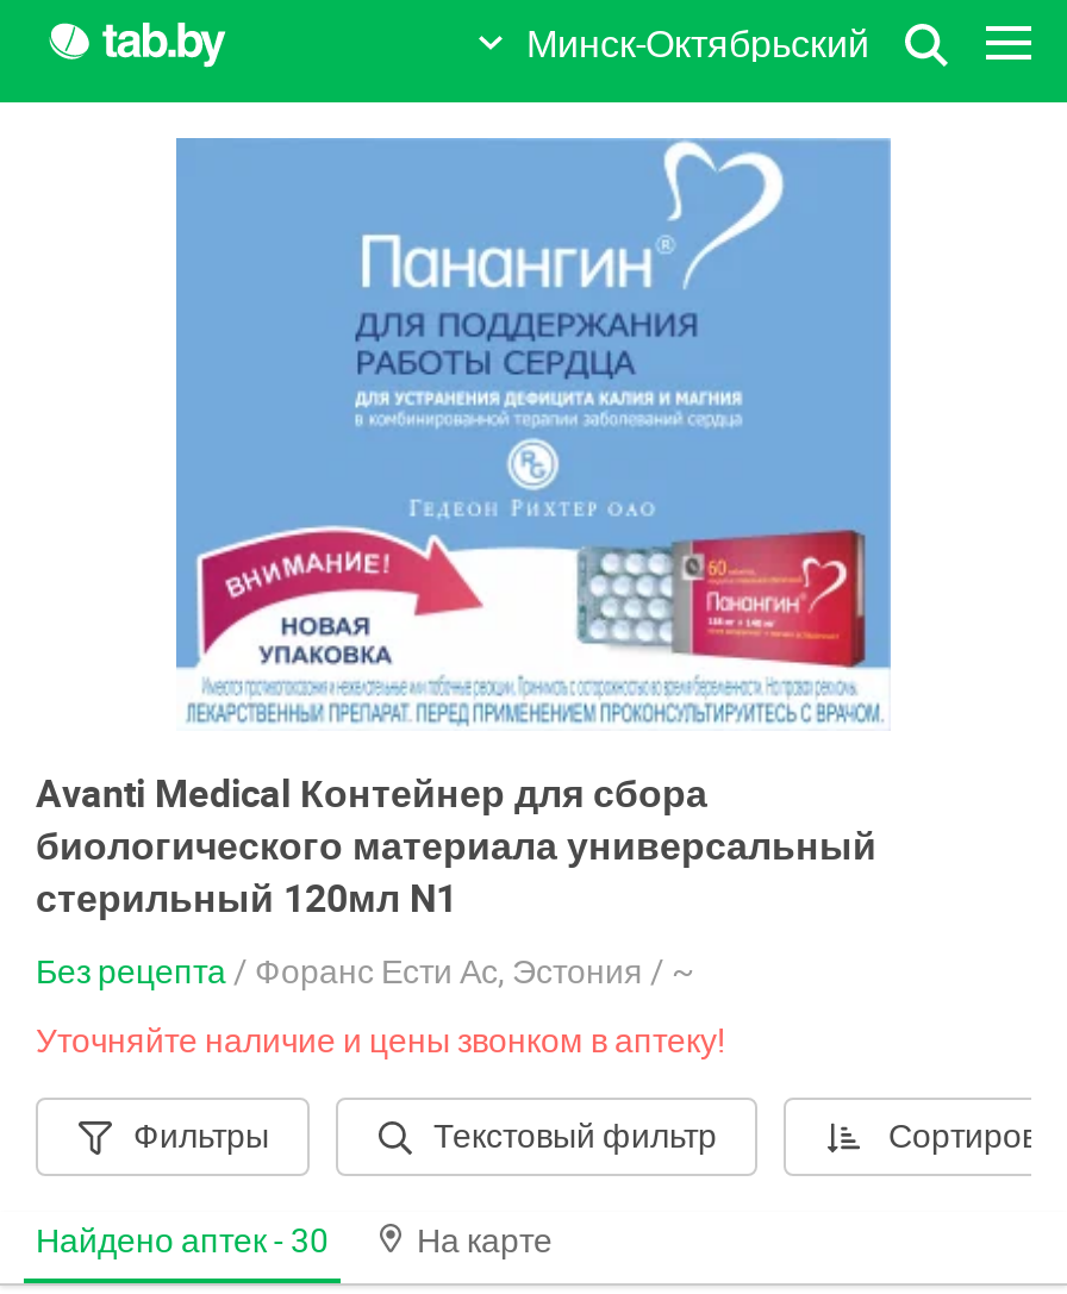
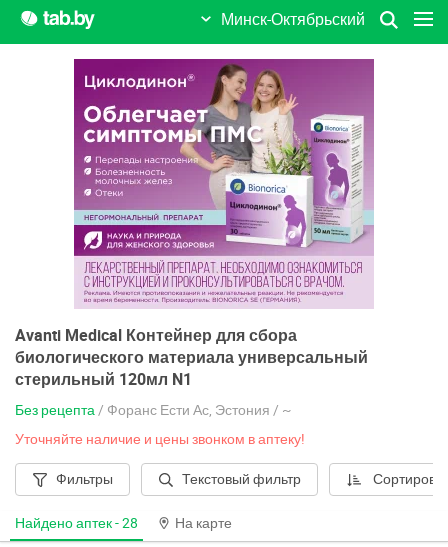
- [image]
+ [image]

- Найдено аптек - 30
+ Найдено аптек - 28
